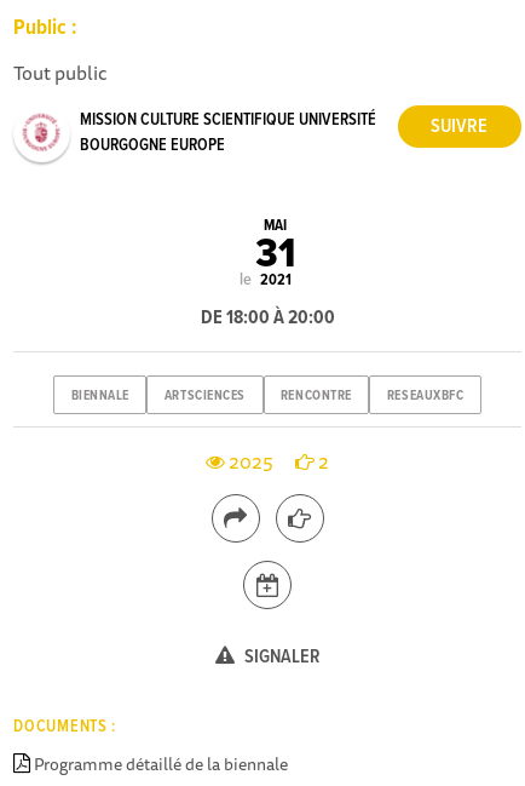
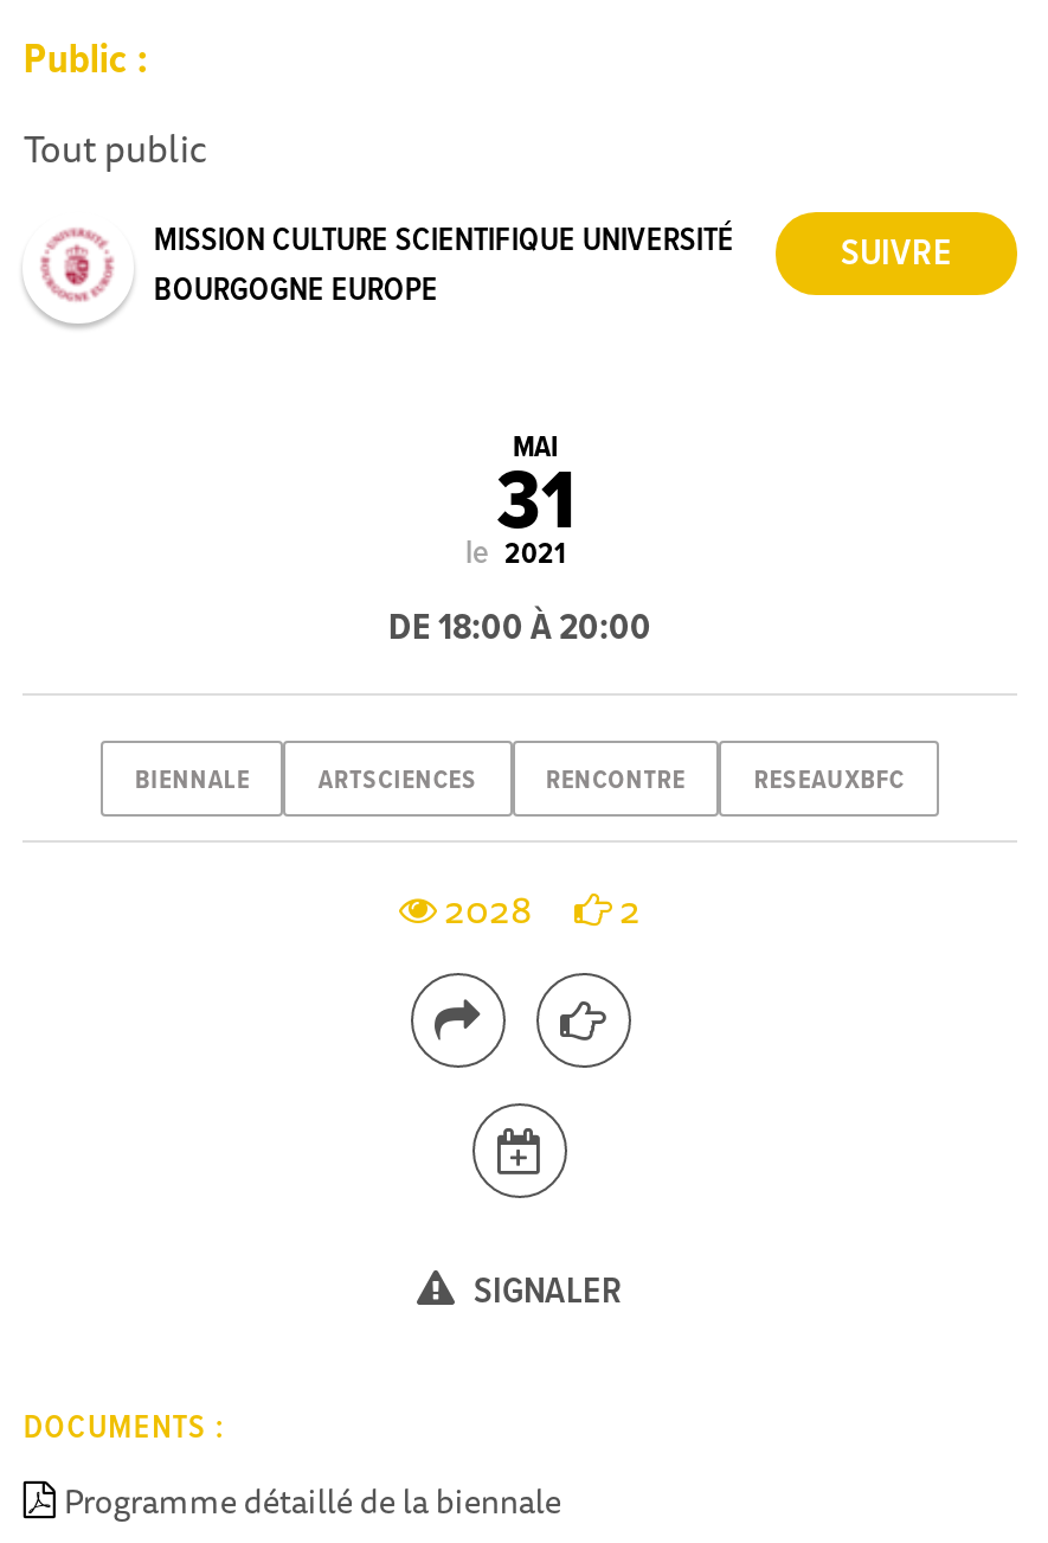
- 2025 2
+ 2028 2
